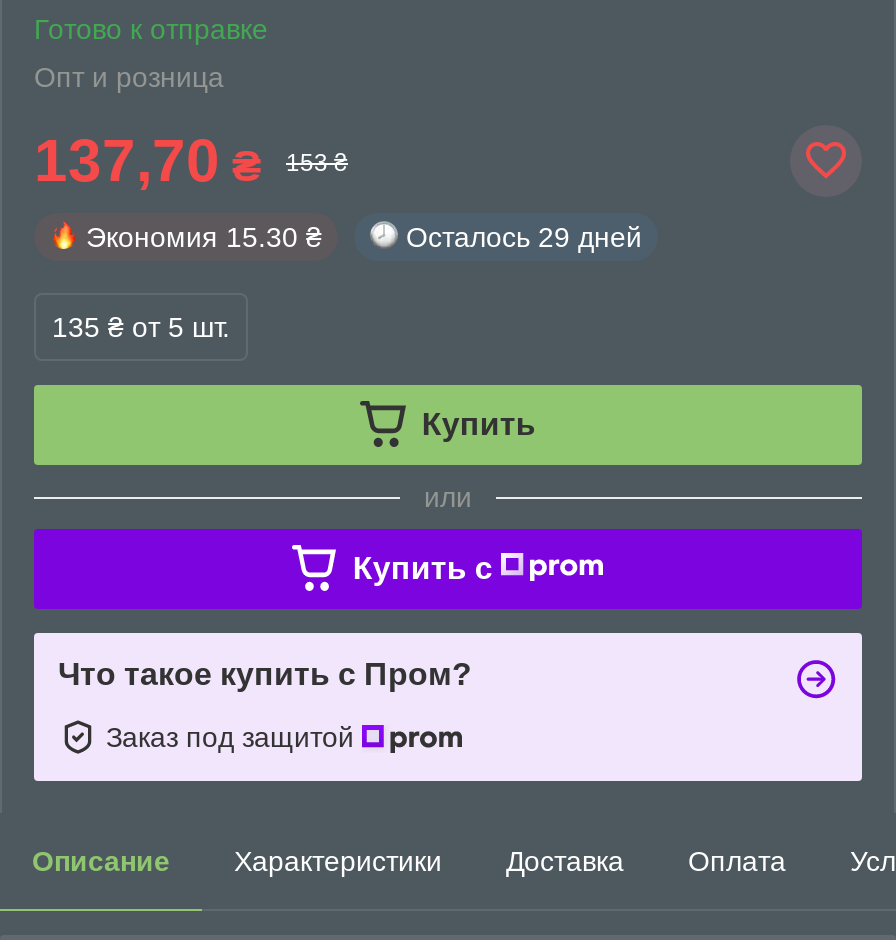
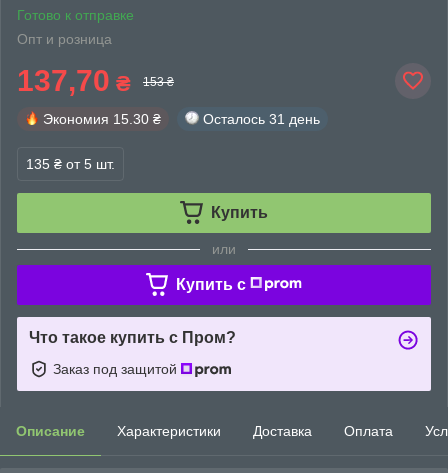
- Осталось 29 дней
+ Осталось 31 день
